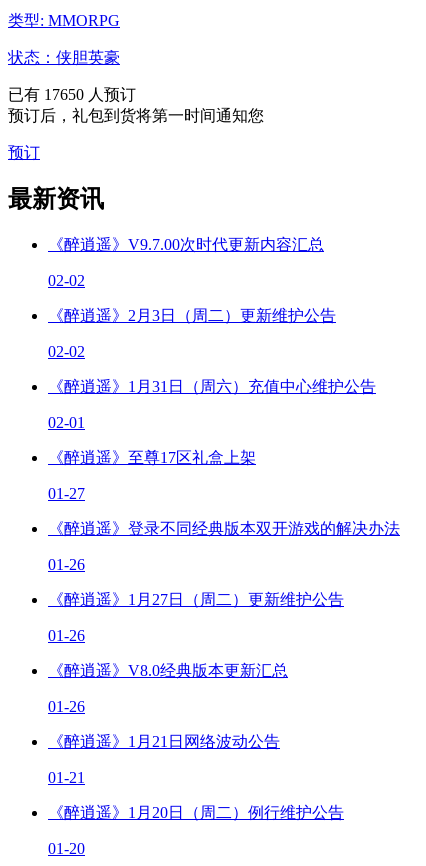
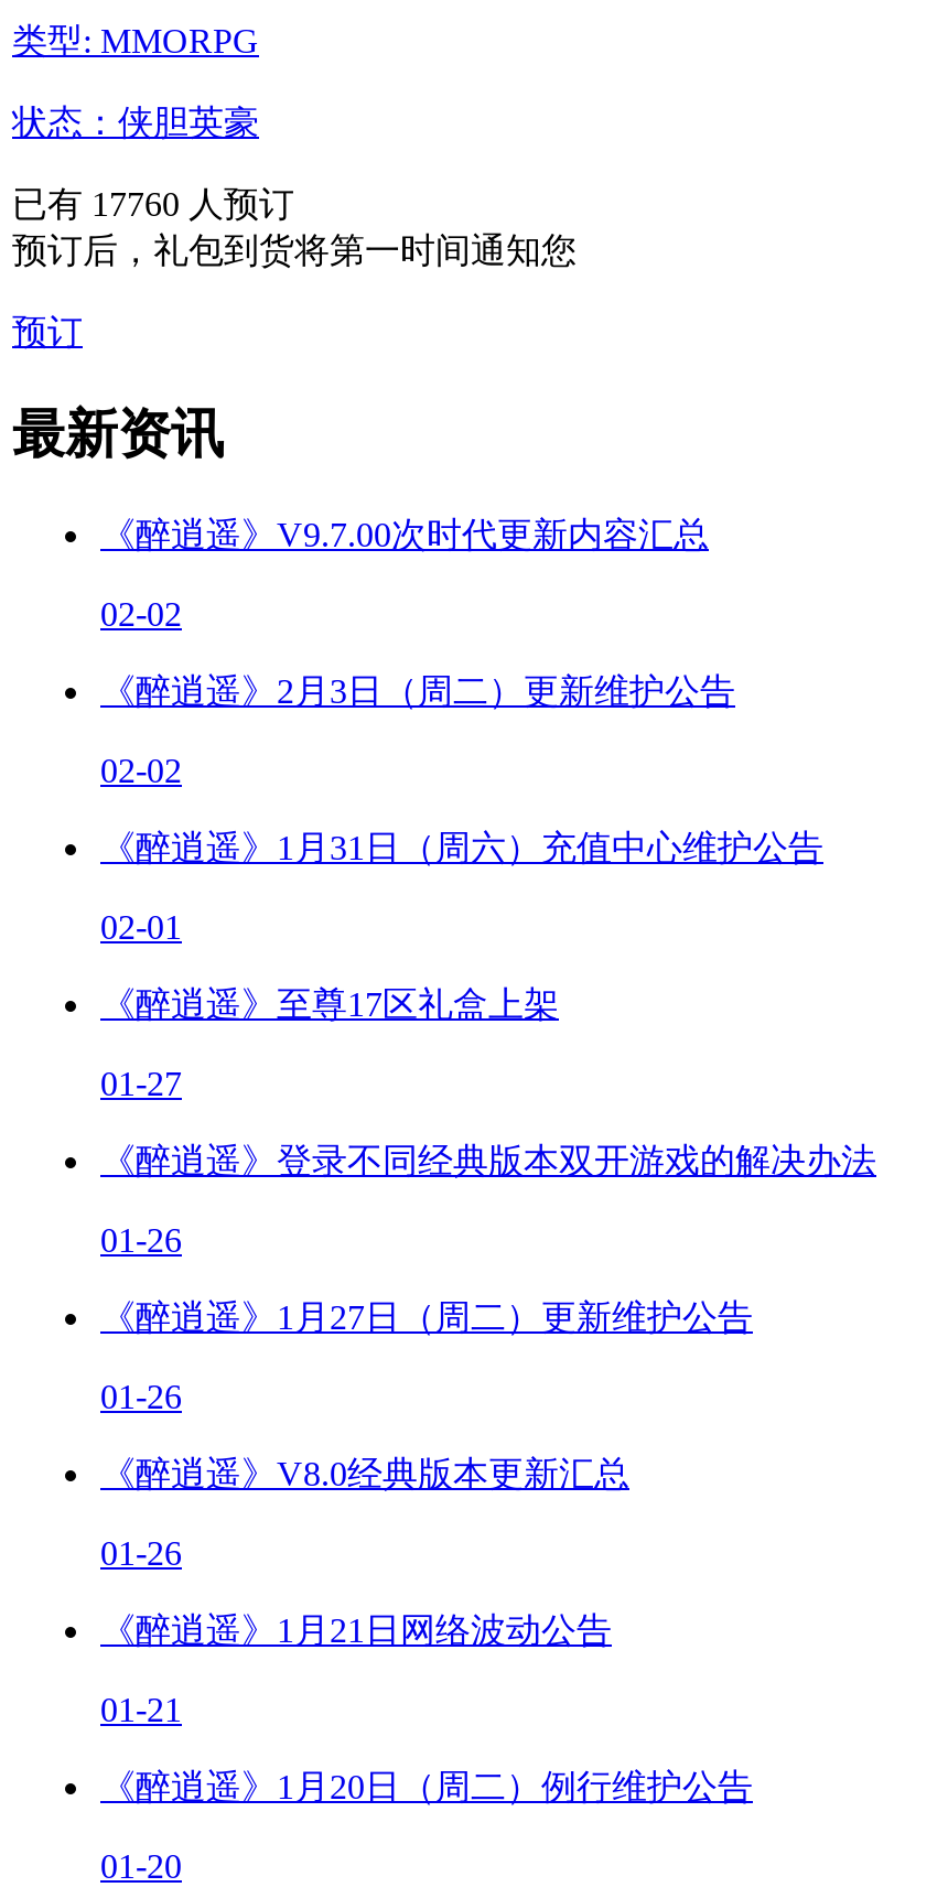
- 已有17650人预订
+ 已有17760人预订
